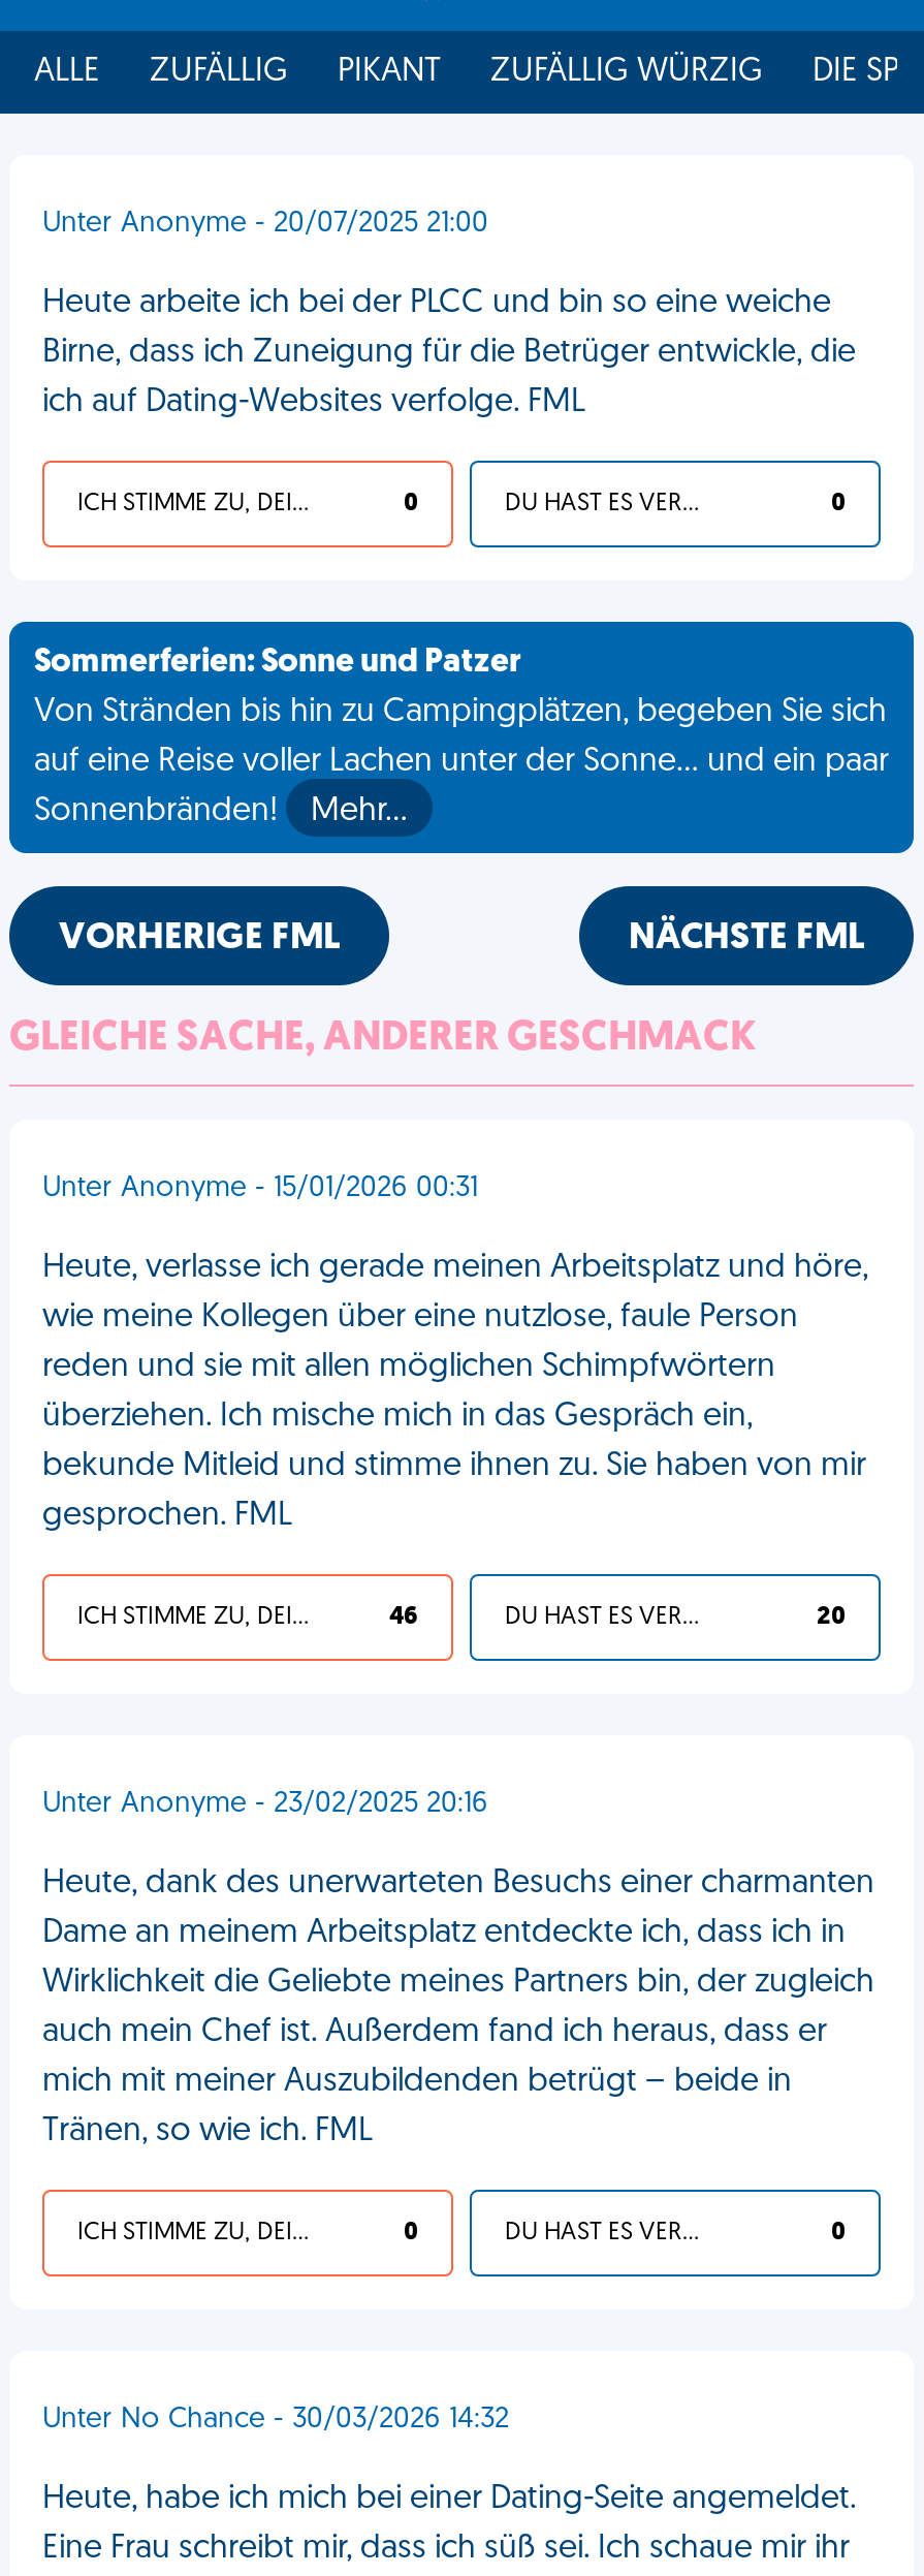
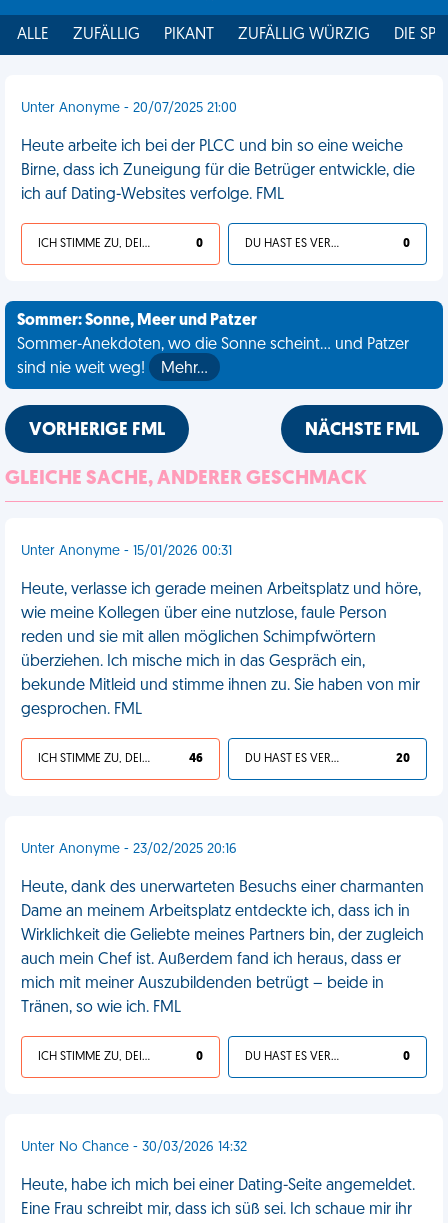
- Sommerferien: Sonne und Patzer
- Von Stränden bis hin zu Campingplätzen, begeben Sie sich
- auf eine Reise voller Lachen unter der Sonne... und ein paar
- Sonnenbränden!
+ Sommer: Sonne, Meer und Patzer
+ Sommer-Anekdoten, wo die Sonne scheint... und Patzer
+ sind nie weit weg!
